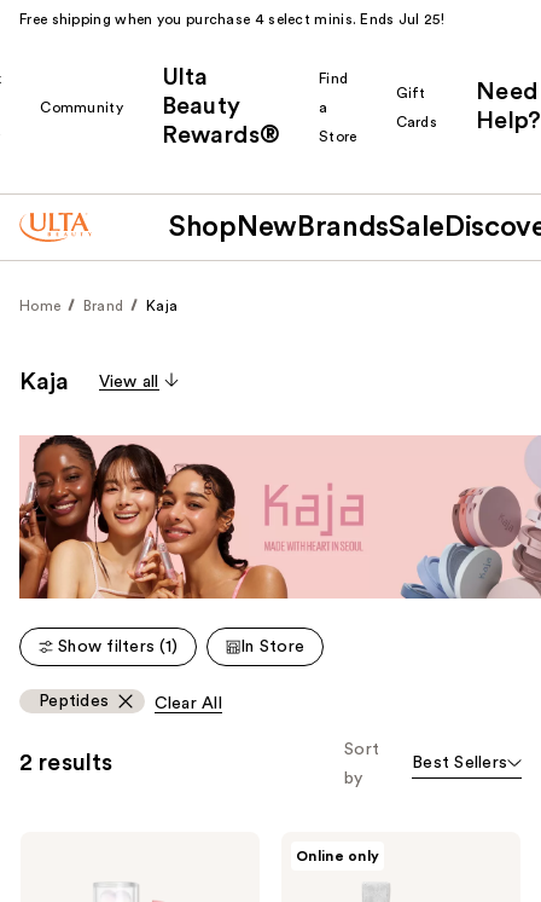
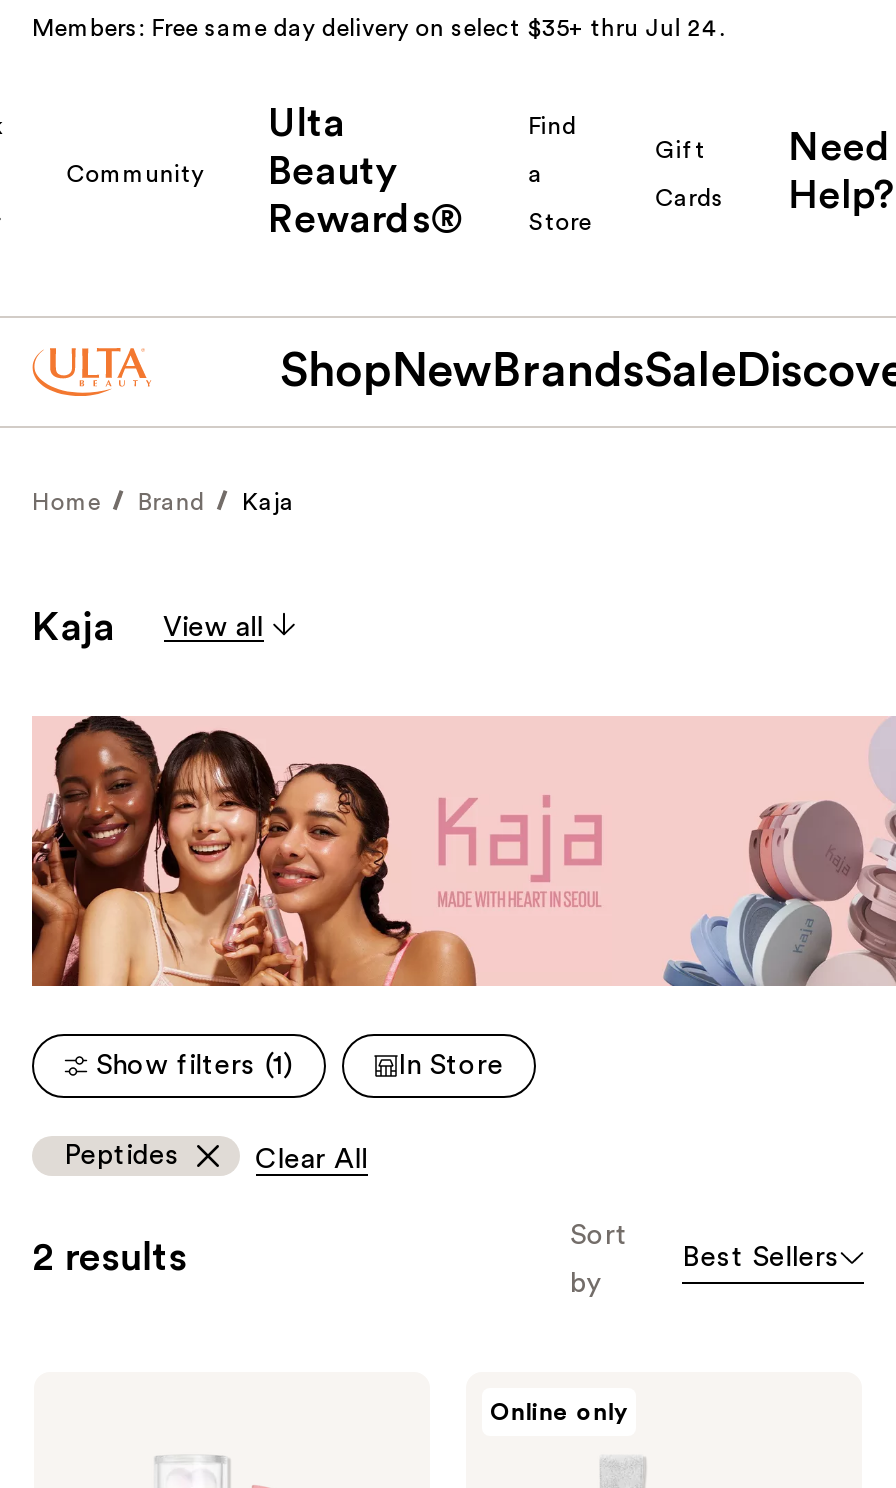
- Free shipping when you purchase 4 select minis. Ends Jul 25!
+ Members: Free same day delivery on select $35+ thru Jul 24.
